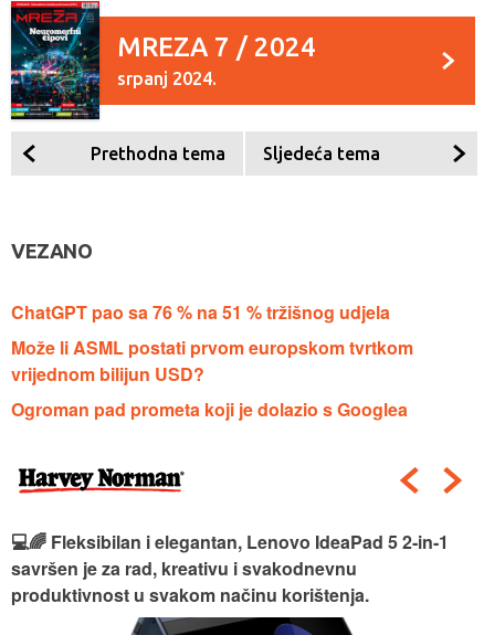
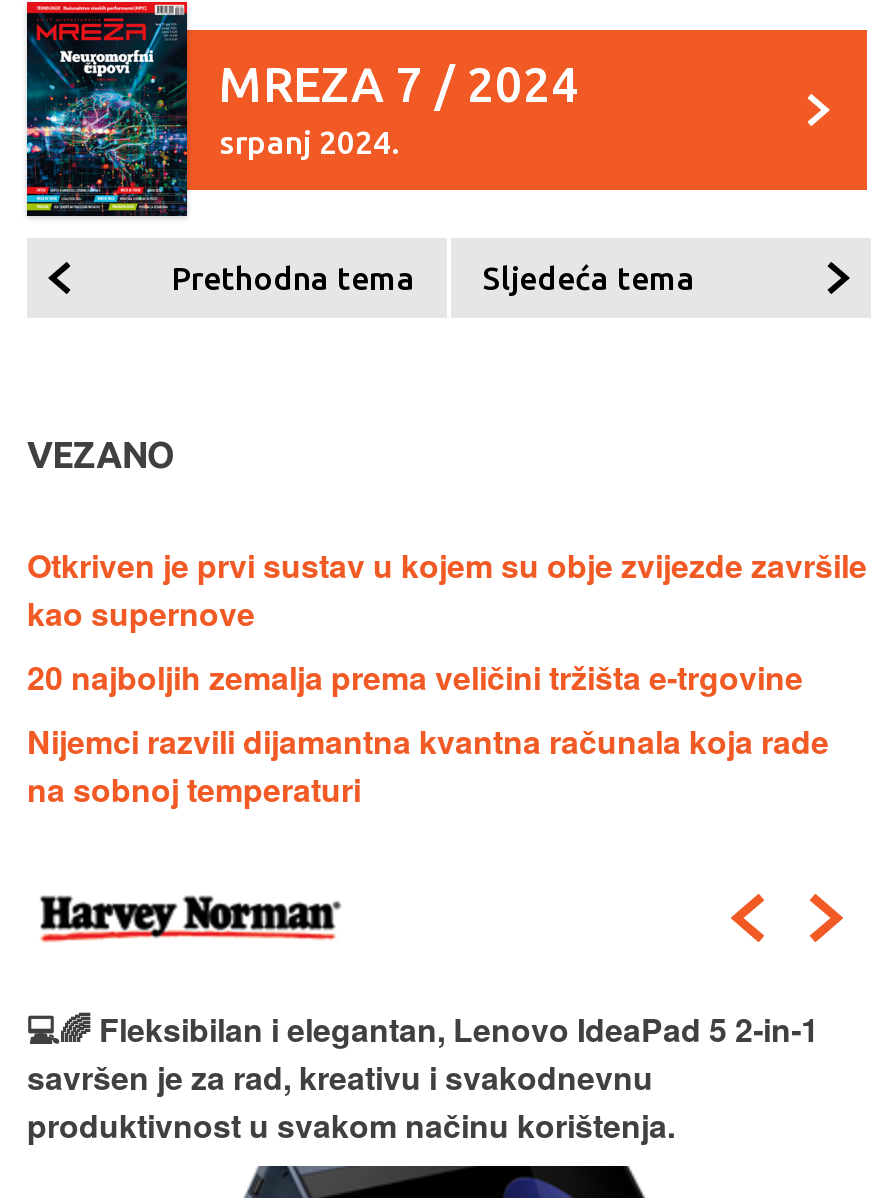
- ChatGPT pao sa 76 % na 51 % tržišnog udjela
- Može li ASML postati prvom europskom tvrtkom
- vrijednom bilijun USD?
- Ogroman pad prometa koji je dolazio s Googlea
+ Otkriven je prvi sustav u kojem su obje zvijezde završile
+ kao supernove
+ 20 najboljih zemalja prema veličini tržišta e-trgovine
+ Nijemci razvili dijamantna kvantna računala koja rade
+ na sobnoj temperaturi
